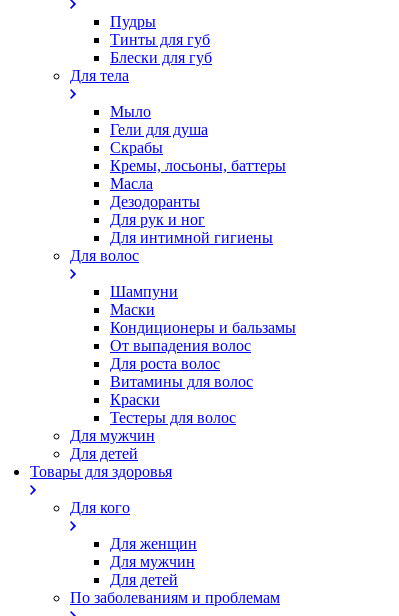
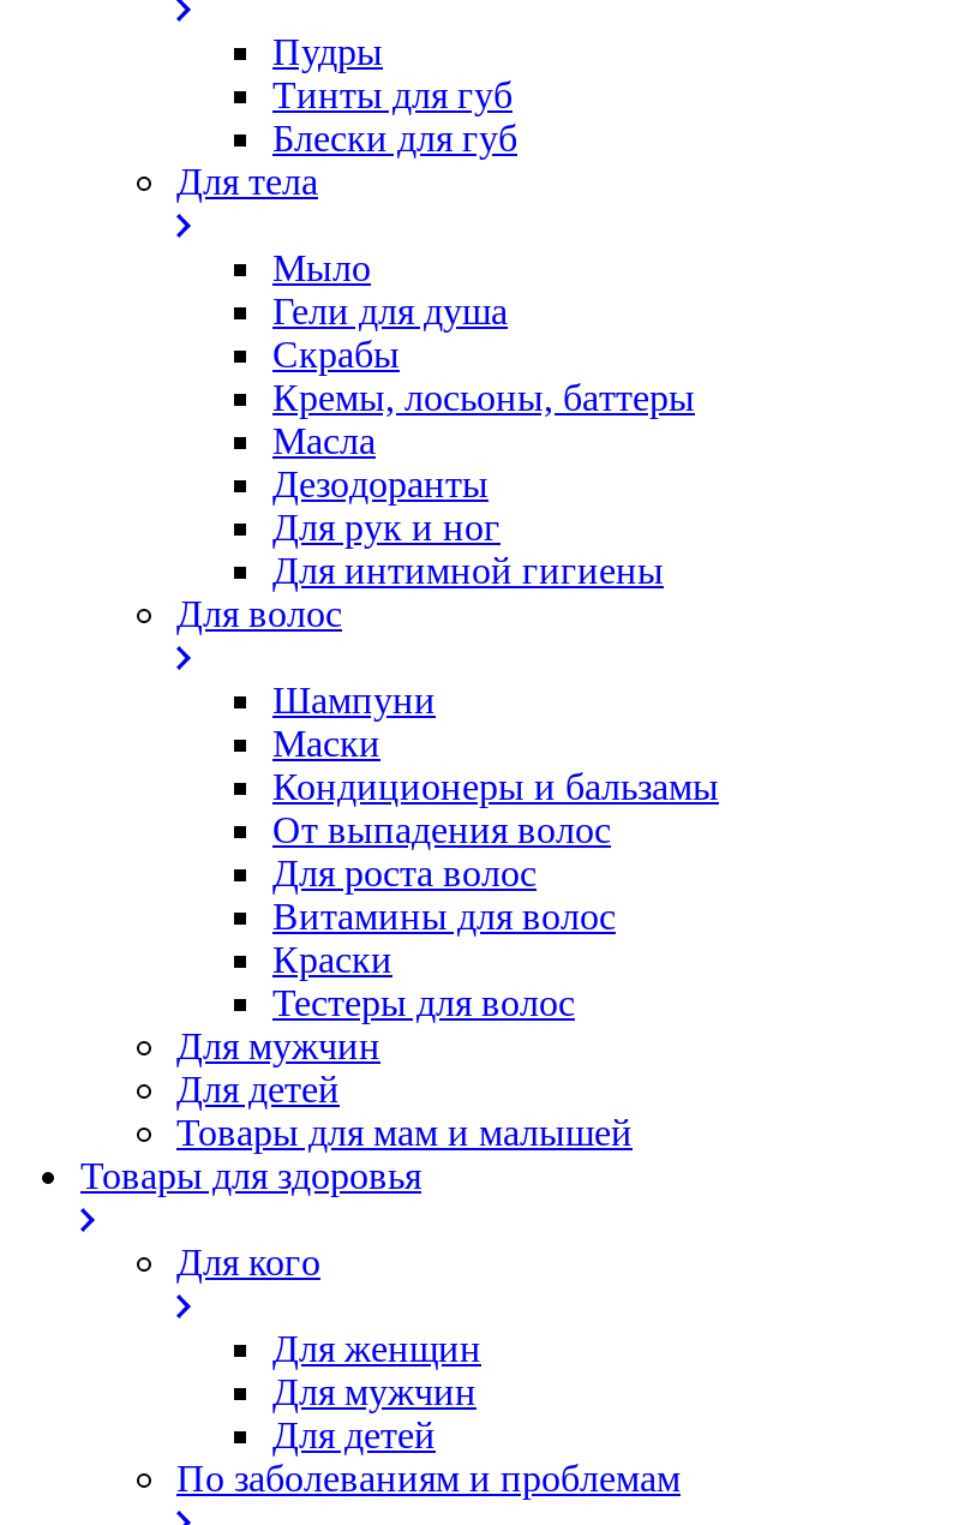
+ Товары для мам и малышей
